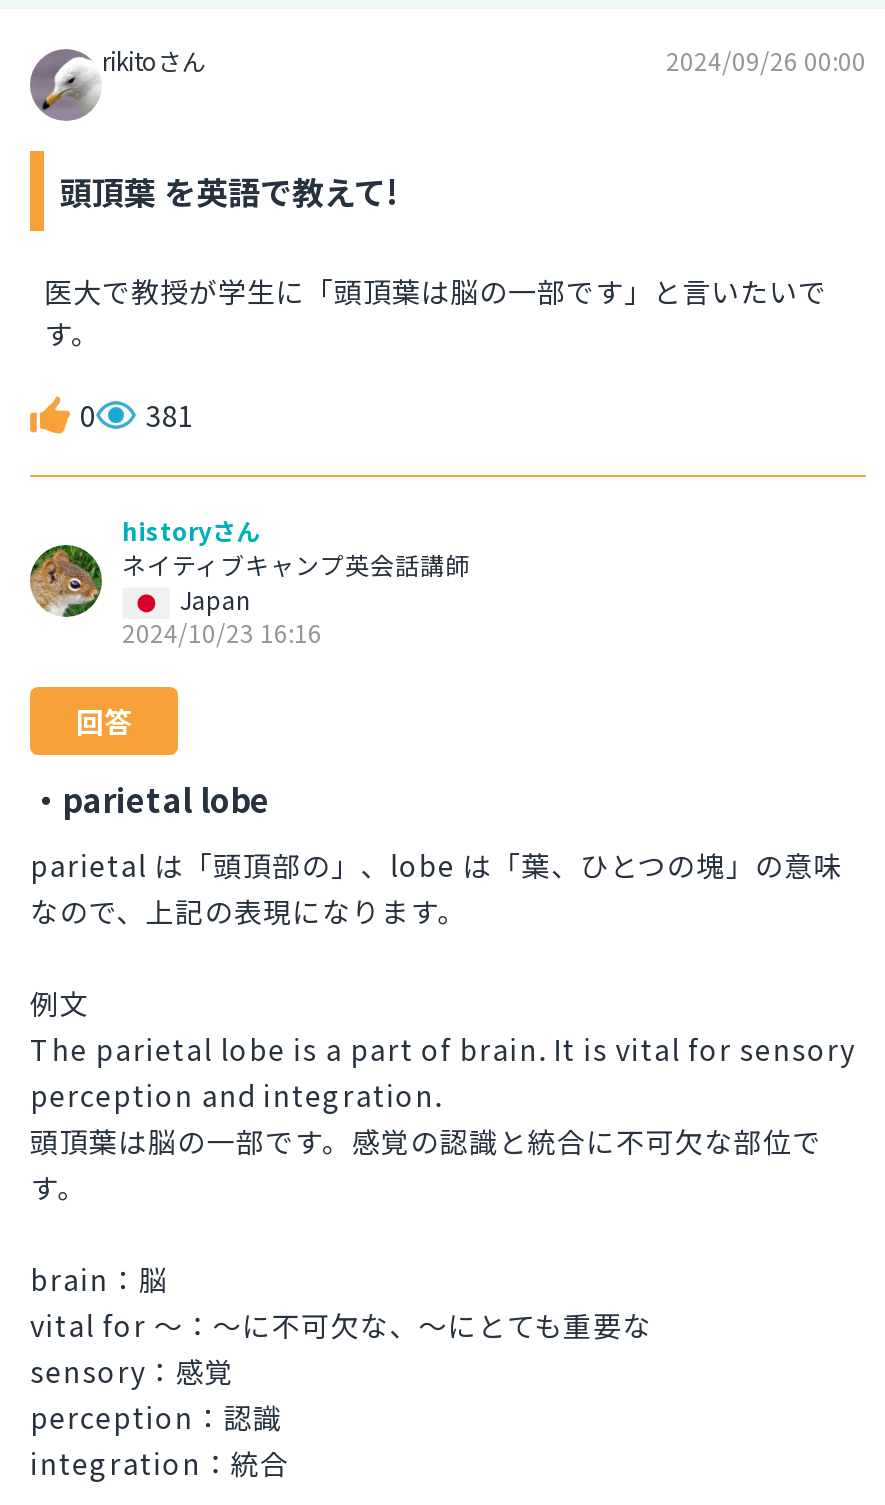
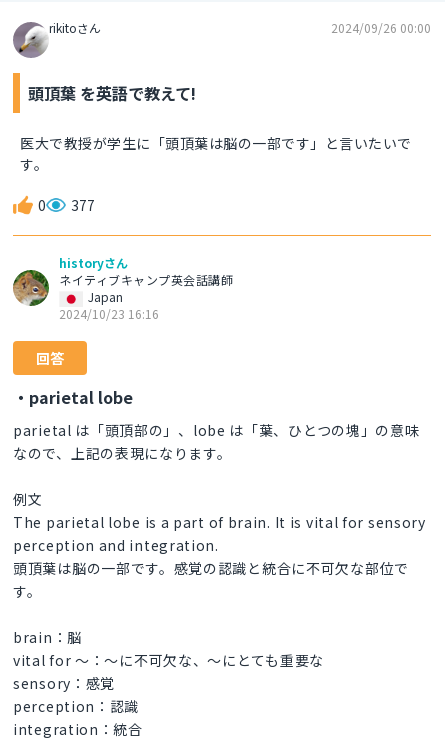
- 0 381
+ 0 377
